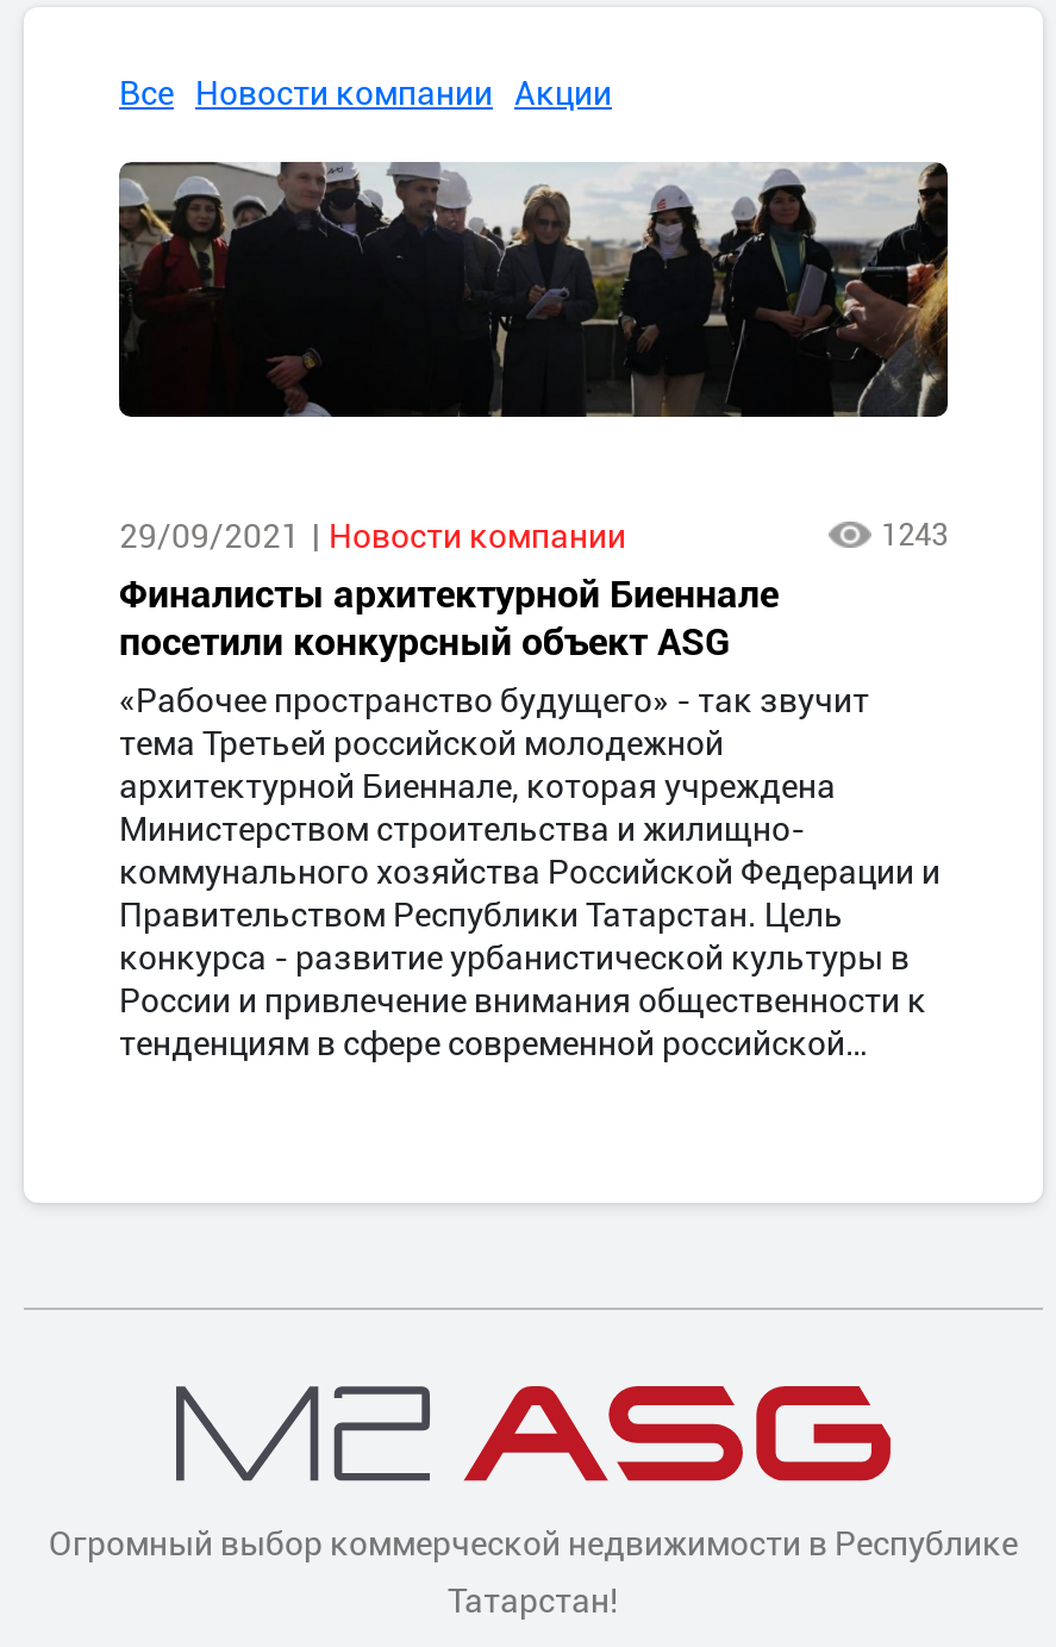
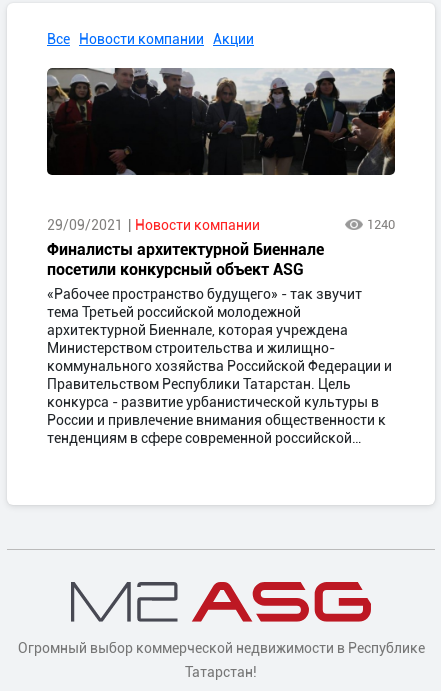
- 1243
+ 1240
